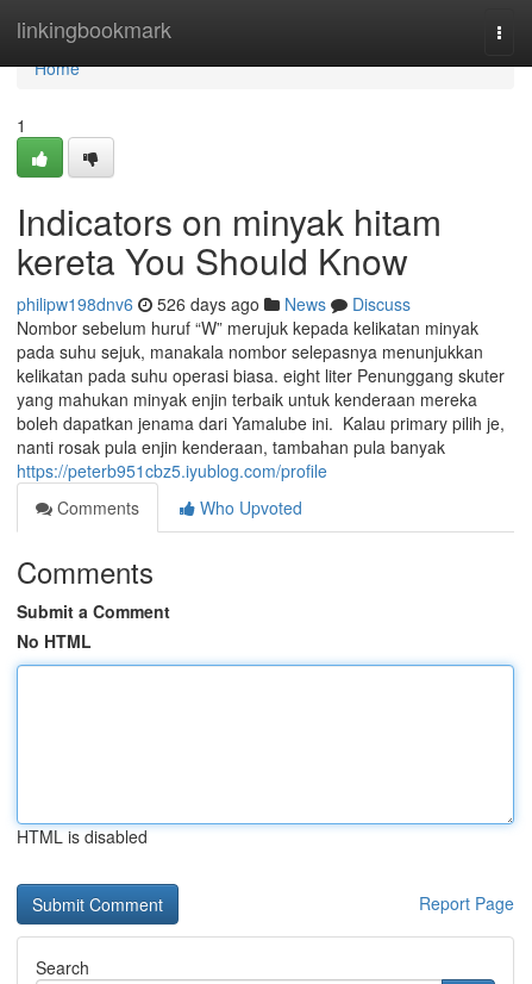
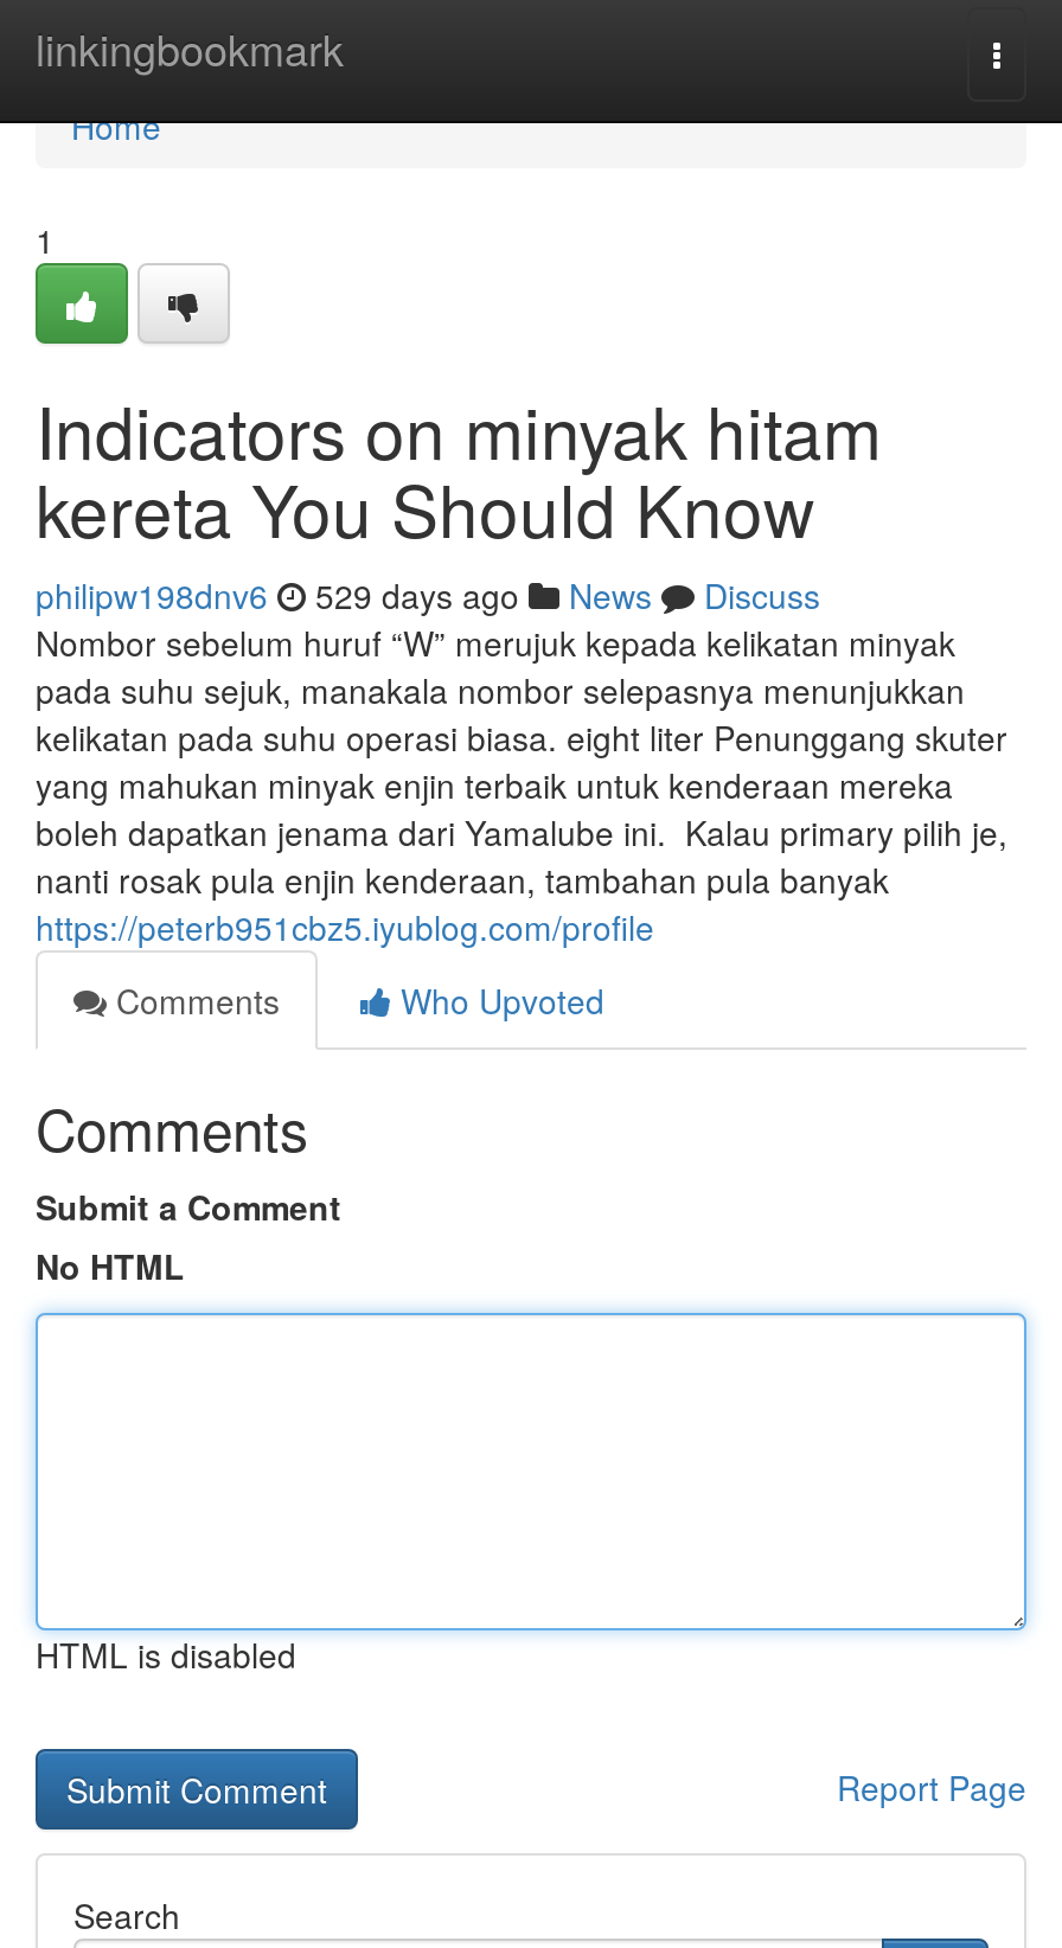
- philipw198dnv6 526 days ago News Discuss
+ philipw198dnv6 529 days ago News Discuss
